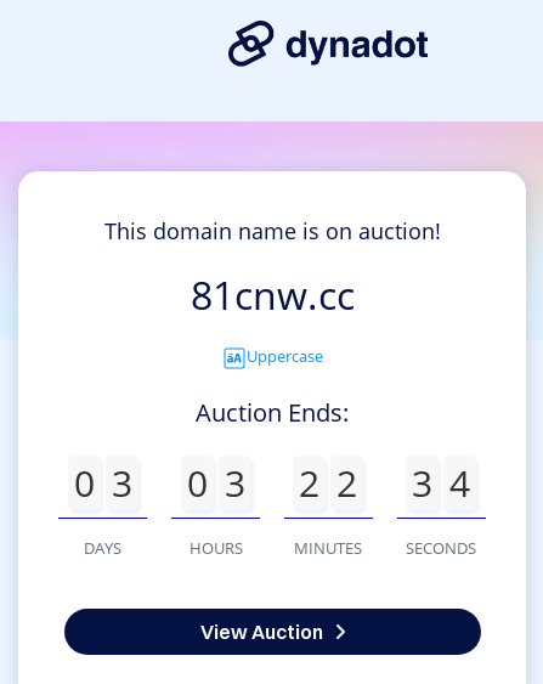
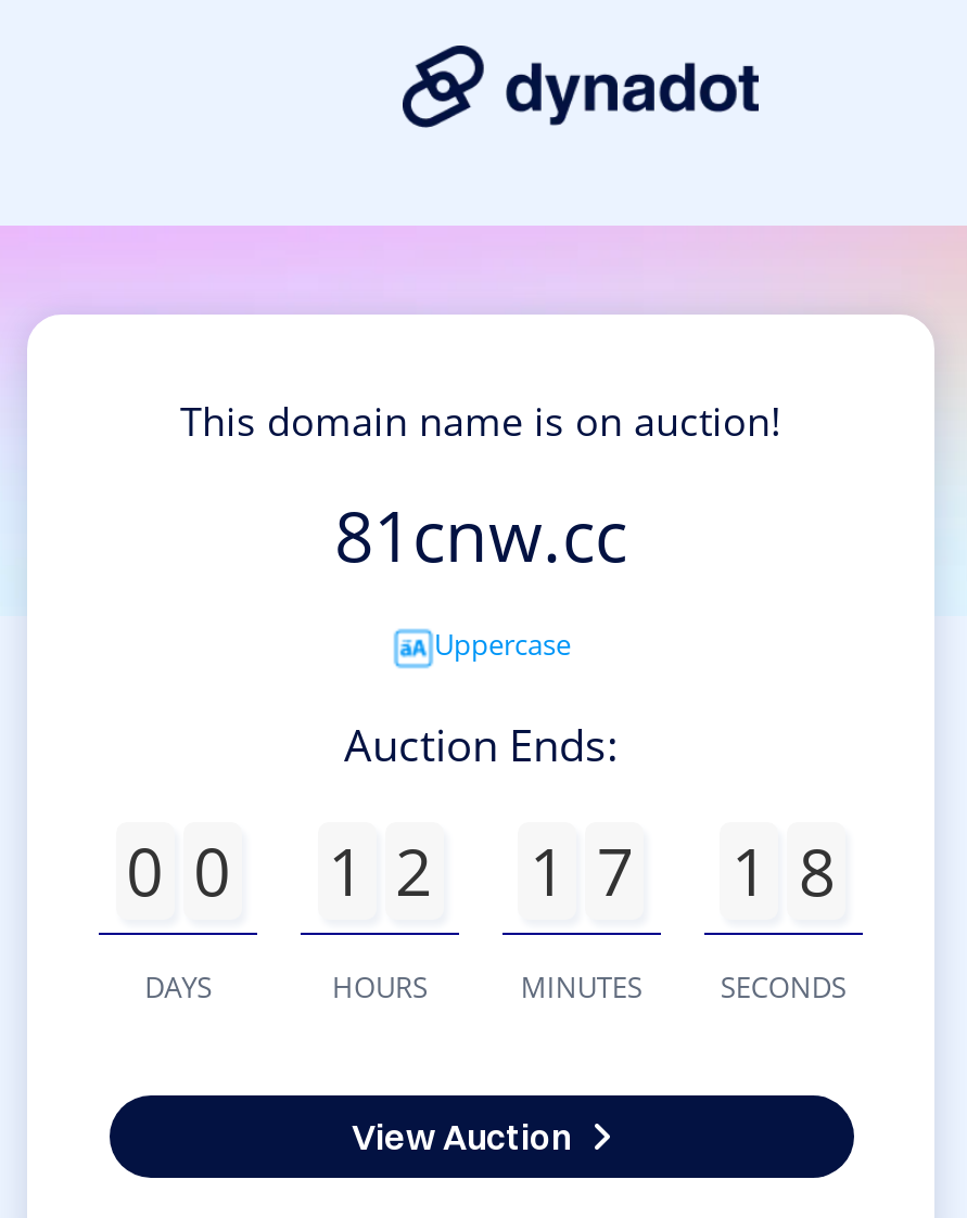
- 0 3
+ 0 0

- 0 3
+ 1 2

- 2 2
+ 1 7

- 3 4
+ 1 8
